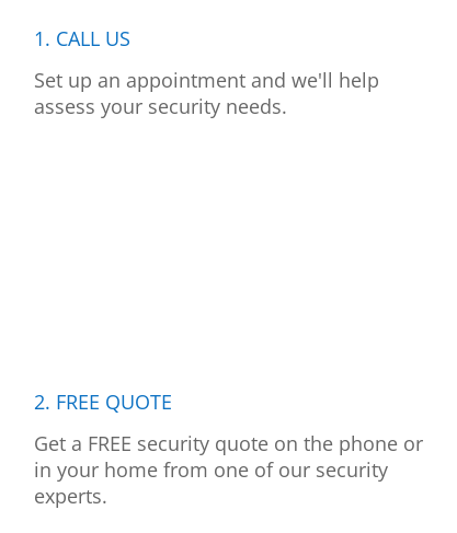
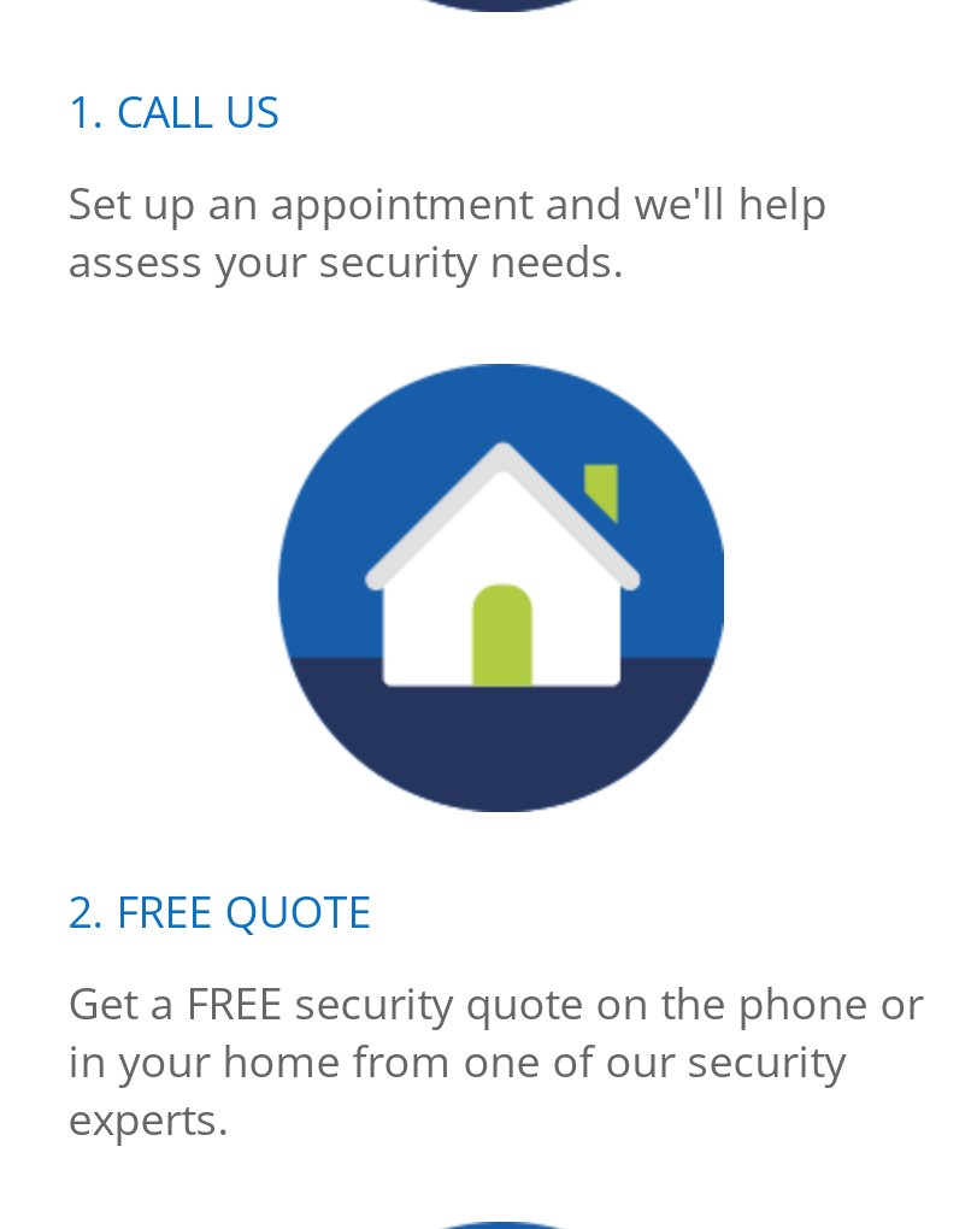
+ [image]
